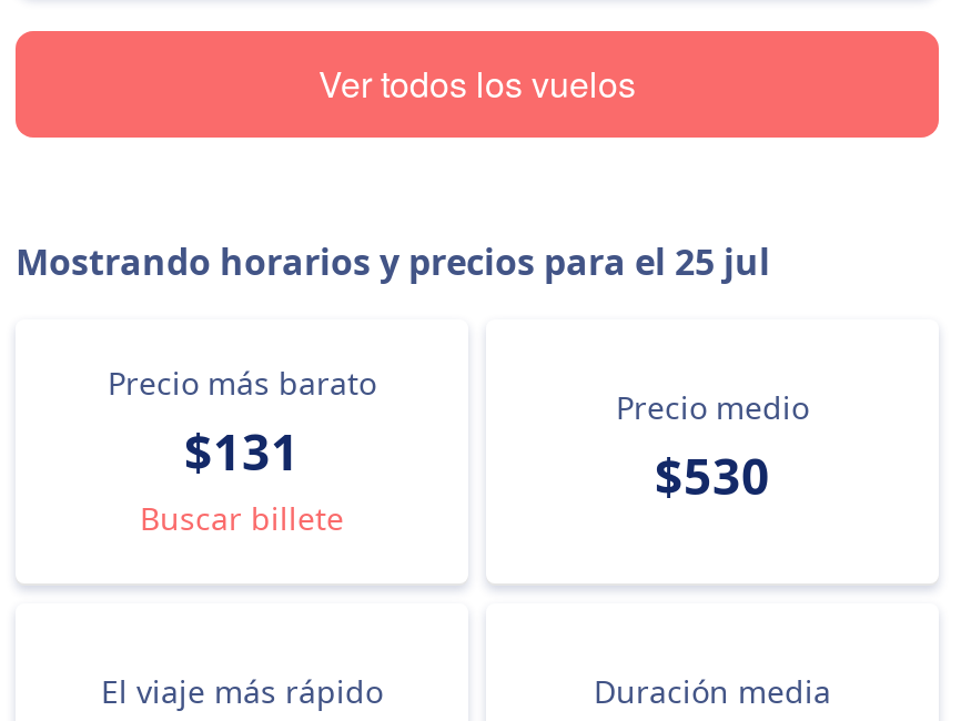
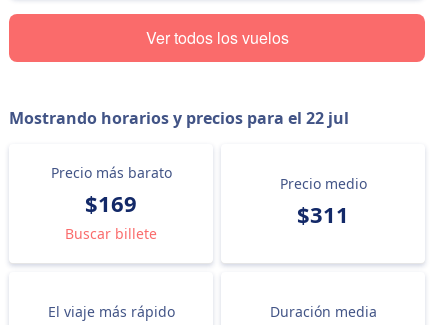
- Mostrando horarios y precios para el 25 jul
+ Mostrando horarios y precios para el 22 jul

- $131
+ $169

- $530
+ $311
